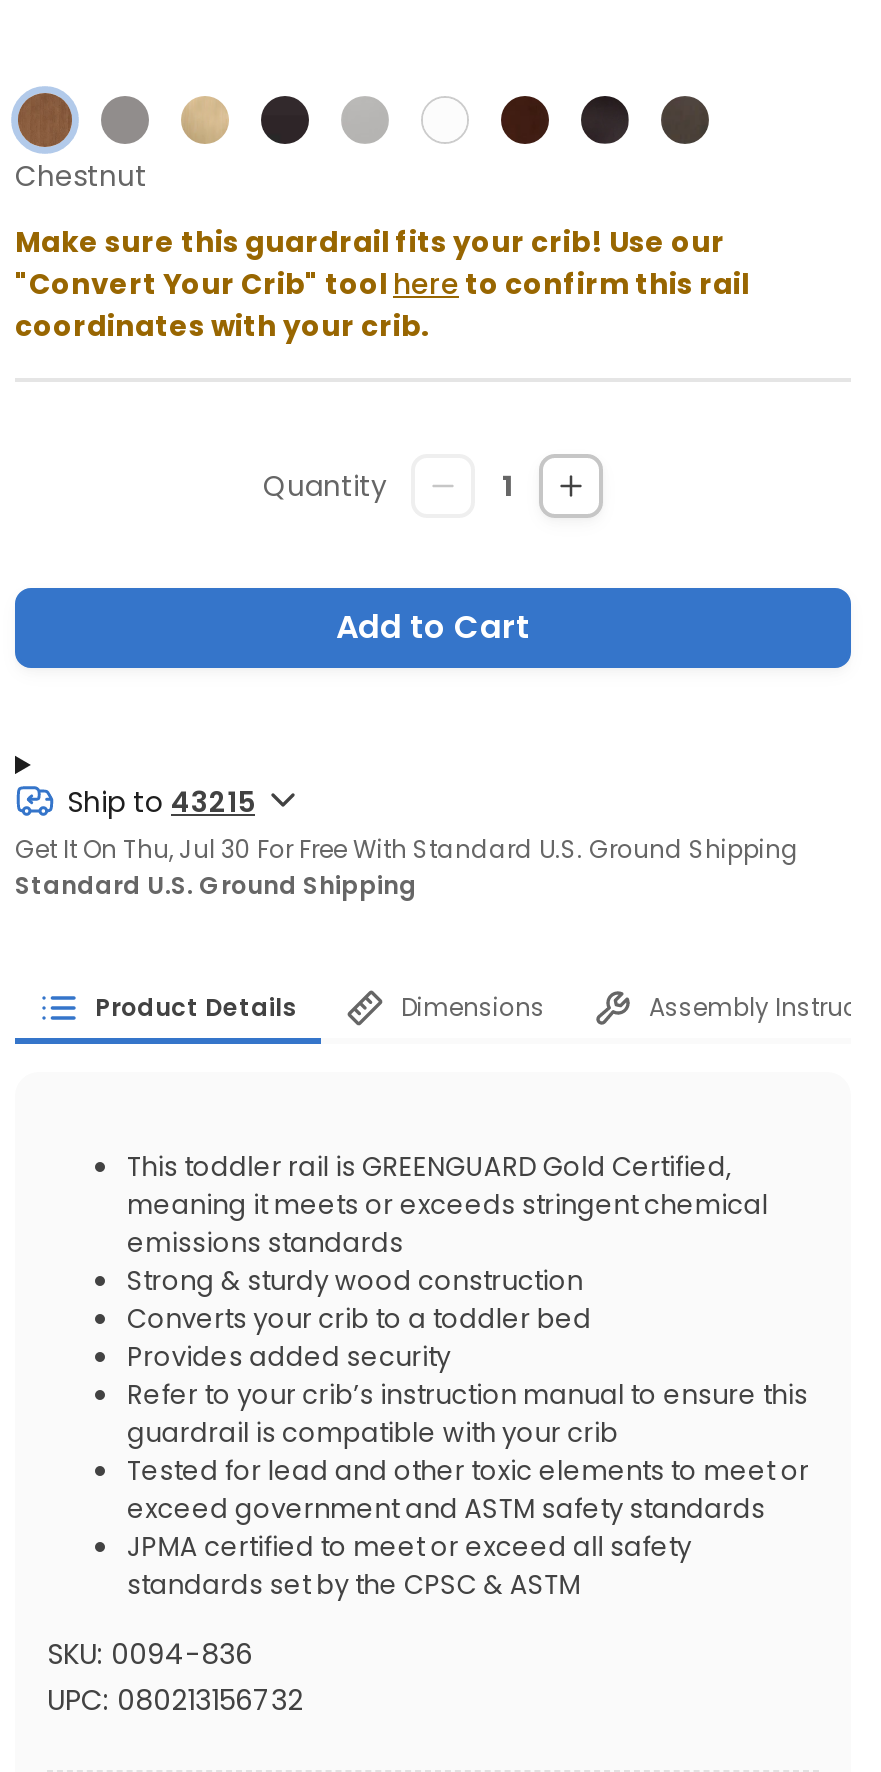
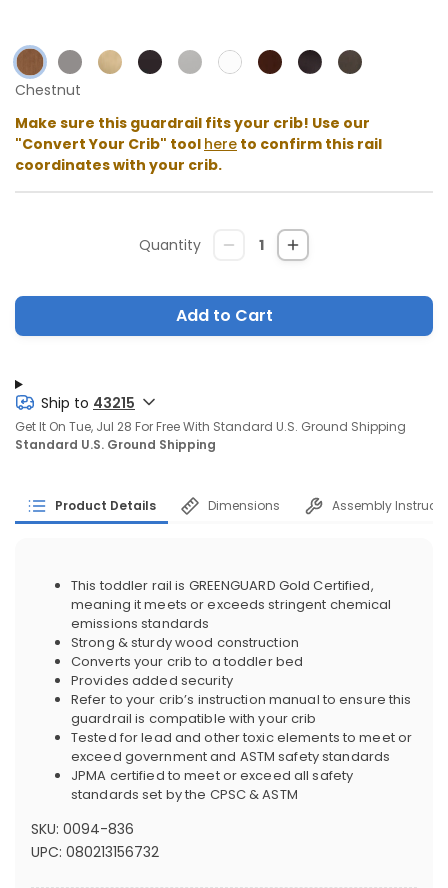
- Get It On Thu, Jul 30 For Free With Standard U.S. Ground Shipping
+ Get It On Tue, Jul 28 For Free With Standard U.S. Ground Shipping
